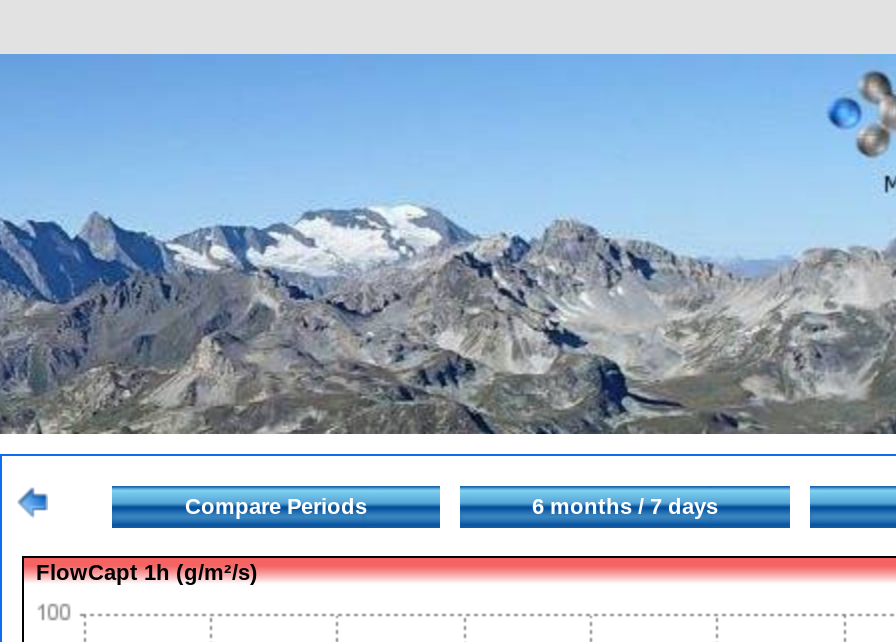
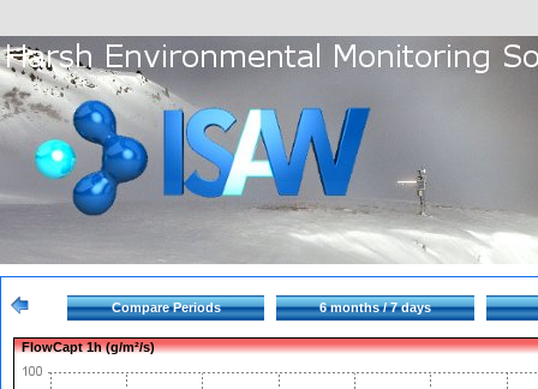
- [image]
+ [image]
